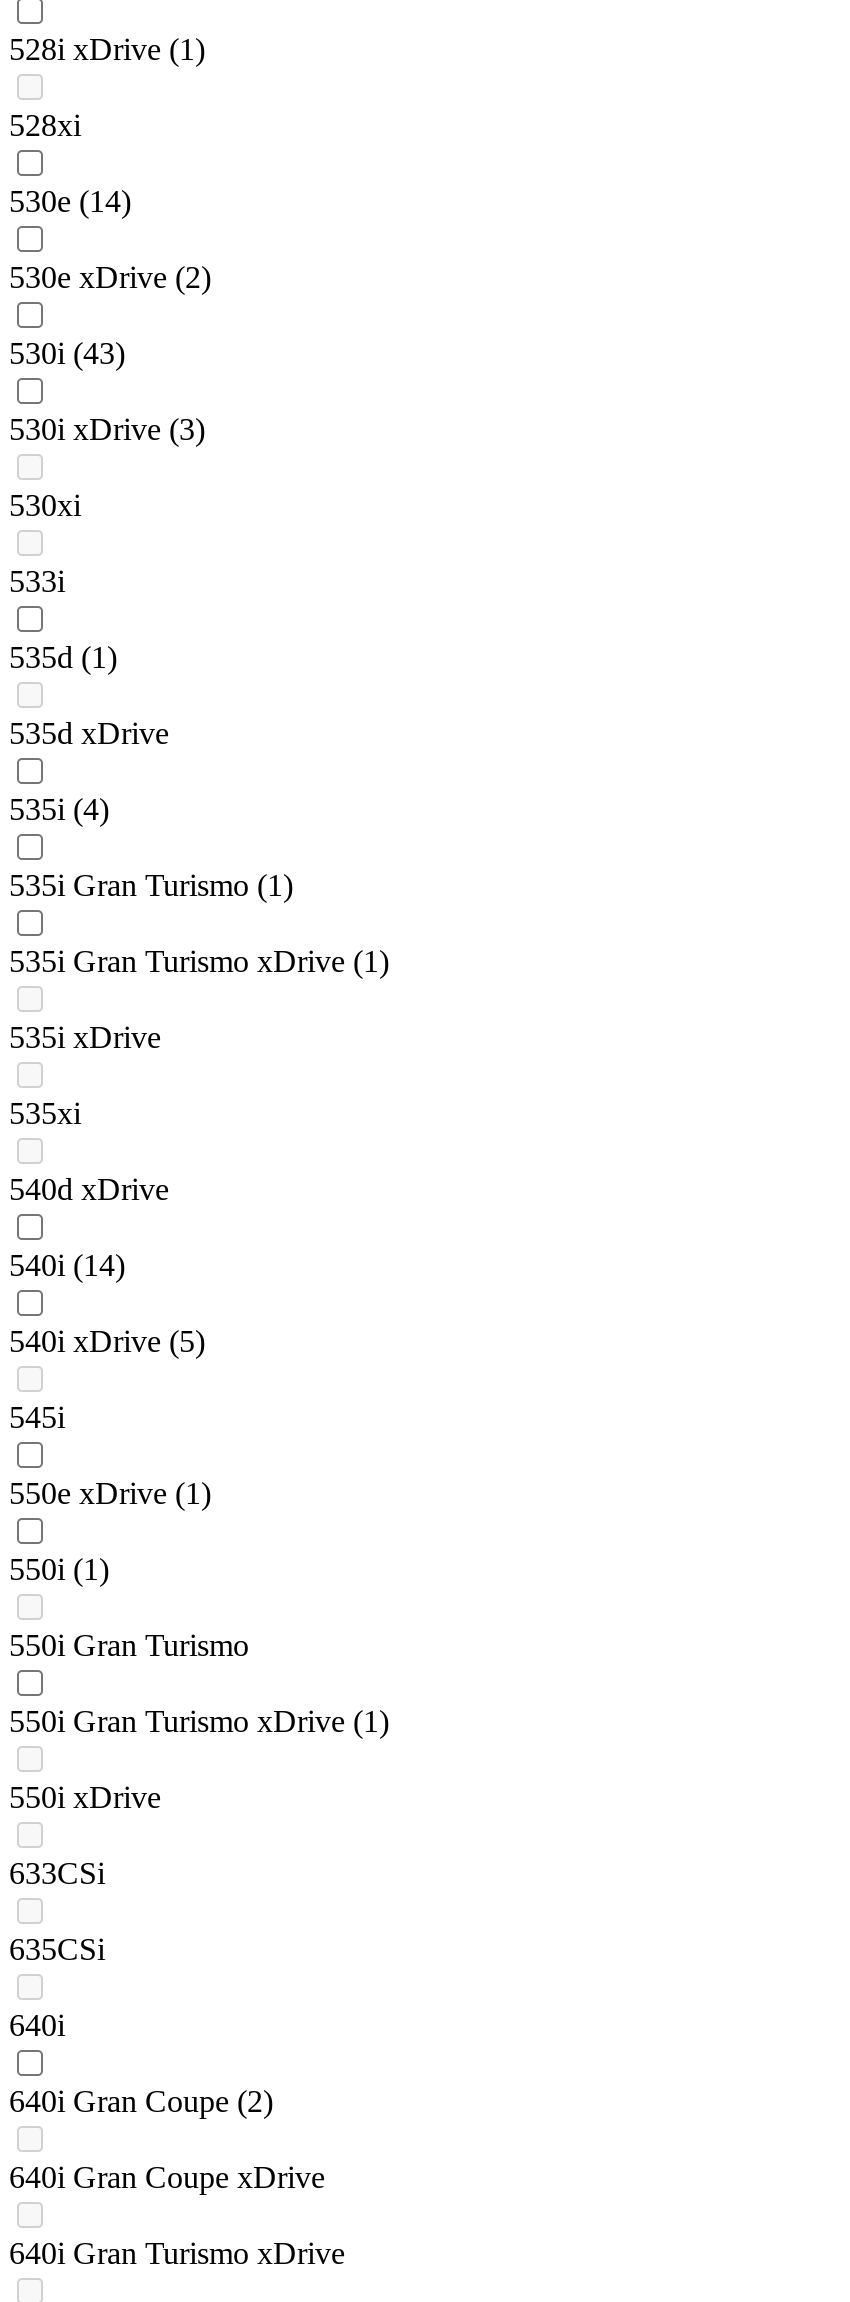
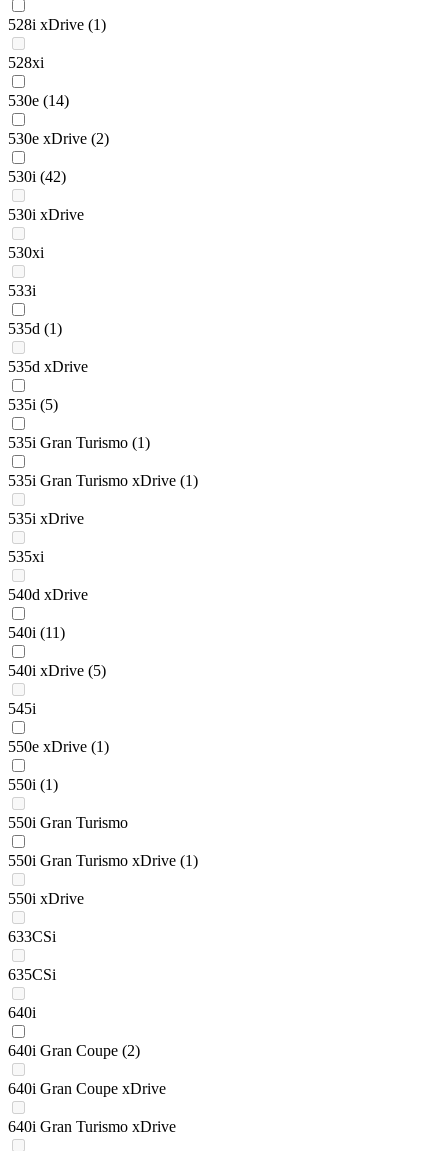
- 530i (43)
+ 530i (42)

- 530i xDrive (3)
+ 530i xDrive

- 535i (4)
+ 535i (5)

- 540i (14)
+ 540i (11)
